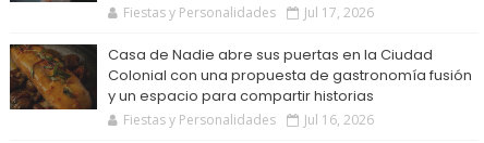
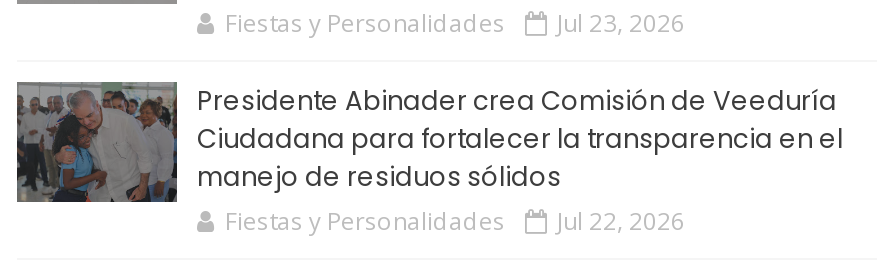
- Fiestas y Personalidades Jul 17, 2026
+ Fiestas y Personalidades Jul 23, 2026

- [image]
- Casa de Nadie abre sus puertas en la Ciudad
- Colonial con una propuesta de gastronomía fusión
- y un espacio para compartir historias
+ [image]
+ Presidente Abinader crea Comisión de Veeduría
+ Ciudadana para fortalecer la transparencia en el
+ manejo de residuos sólidos

- Fiestas y Personalidades Jul 16, 2026
+ Fiestas y Personalidades Jul 22, 2026
